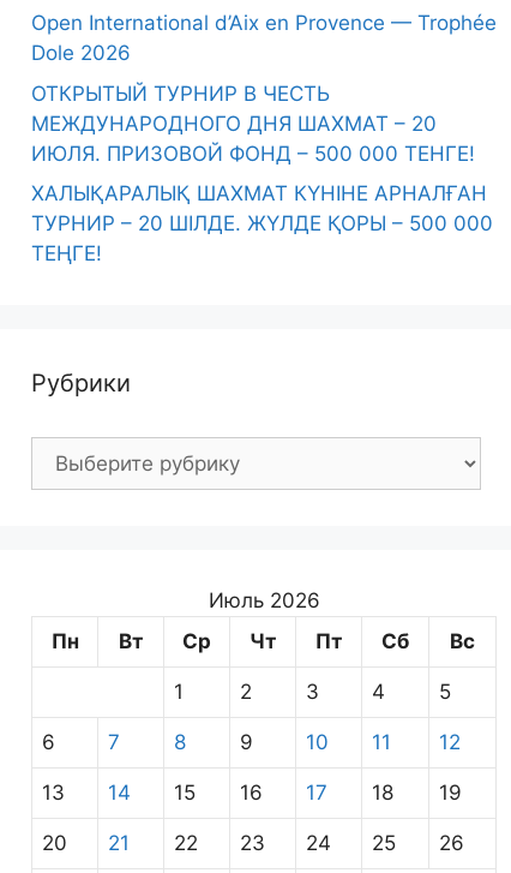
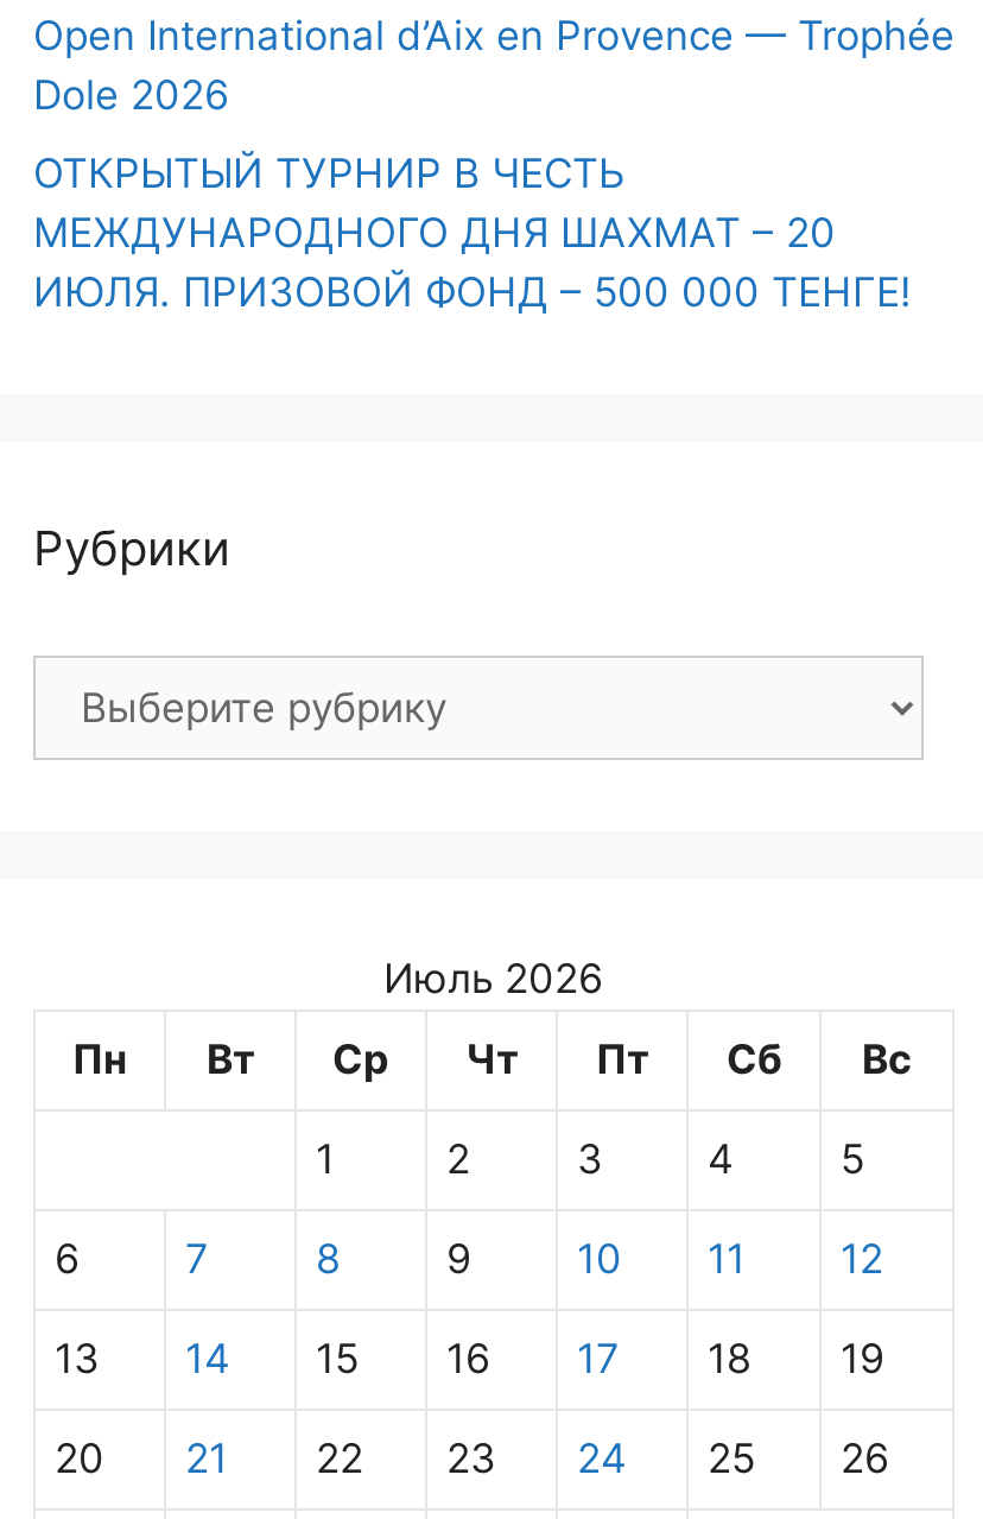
- ХАЛЫҚАРАЛЫҚ ШАХМАТ КҮНІНЕ АРНАЛҒАН
- ТУРНИР – 20 ШІЛДЕ. ЖҮЛДЕ ҚОРЫ – 500 000
- ТЕҢГЕ!
